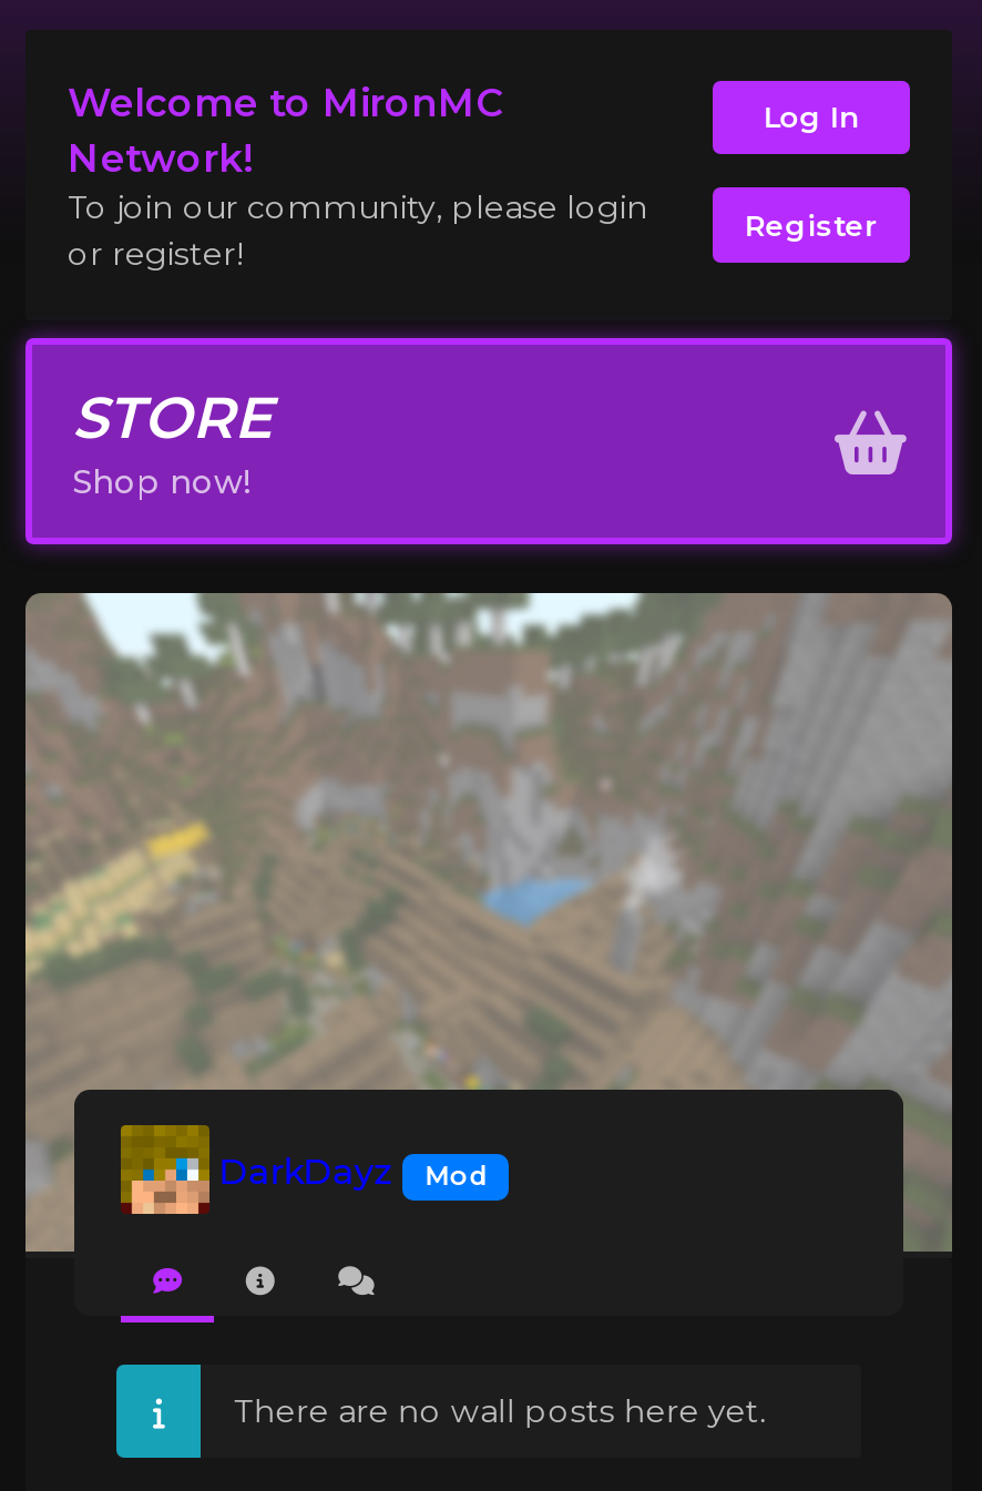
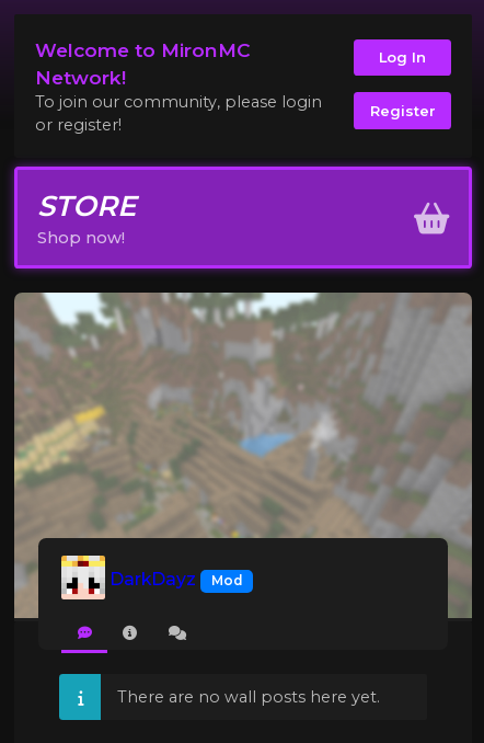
- [image]
+ [image]
